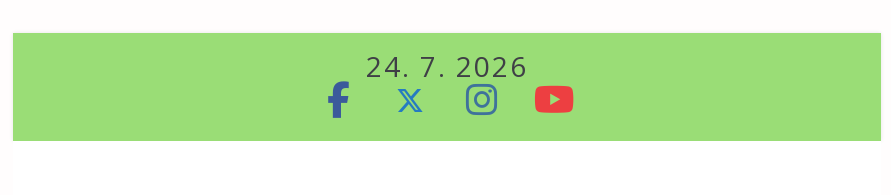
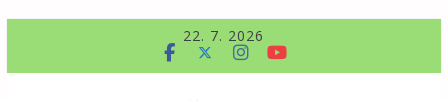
- 24. 7. 2026
+ 22. 7. 2026
